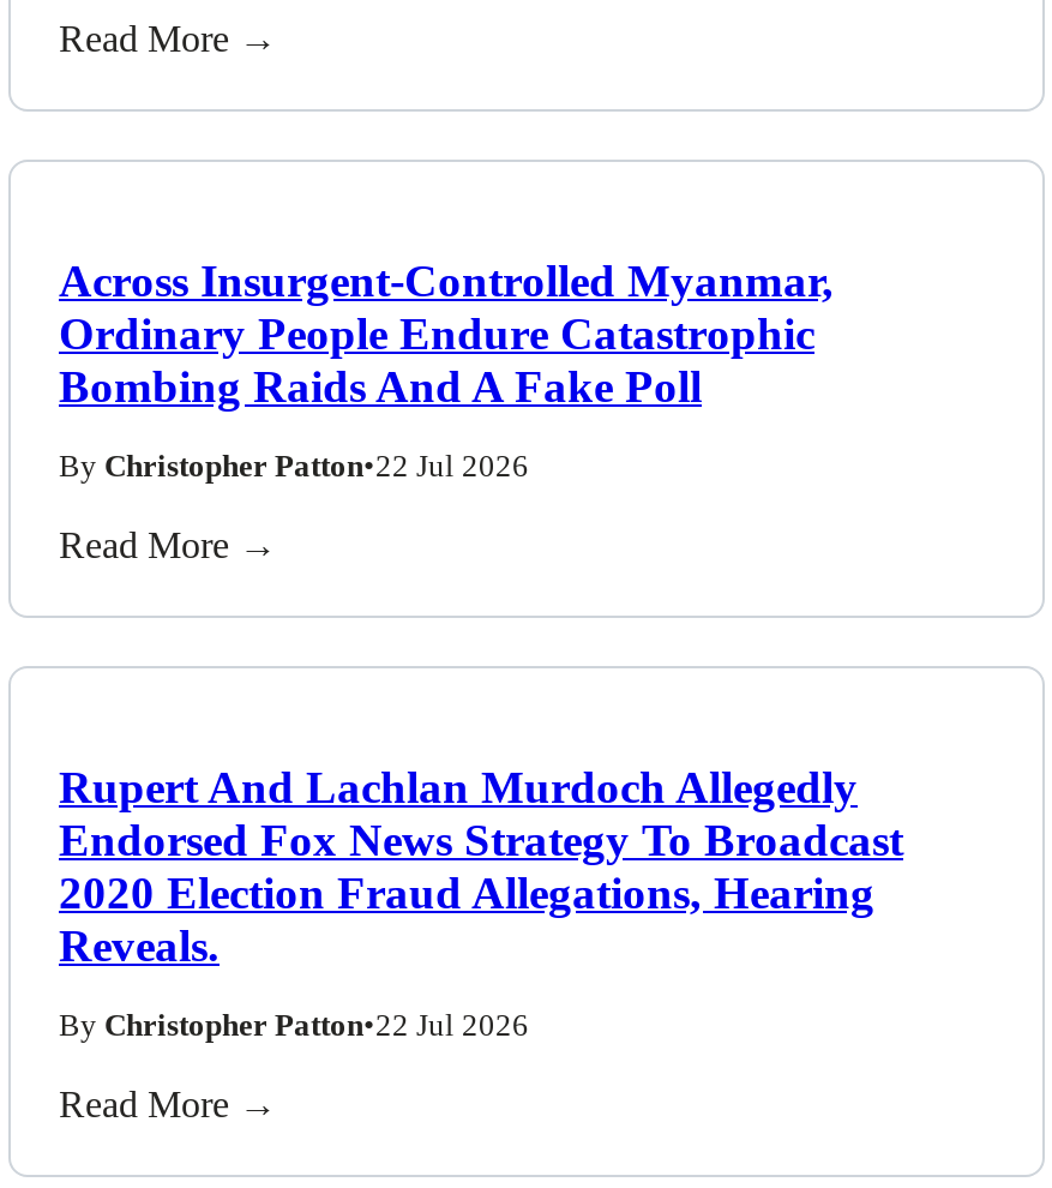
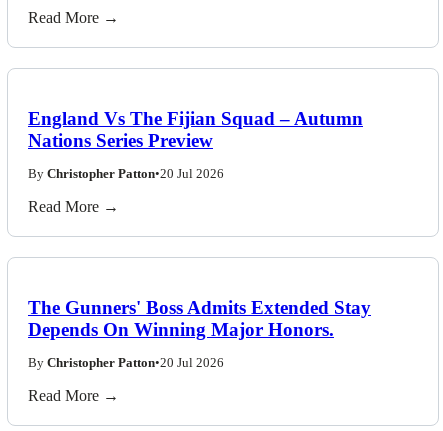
- Across Insurgent-Controlled Myanmar,
- Ordinary People Endure Catastrophic
- Bombing Raids And A Fake Poll
+ England Vs The Fijian Squad – Autumn
+ Nations Series Preview

- By Christopher Patton•22 Jul 2026
+ By Christopher Patton•20 Jul 2026

- Rupert And Lachlan Murdoch Allegedly
- Endorsed Fox News Strategy To Broadcast
- 2020 Election Fraud Allegations, Hearing
- Reveals.
+ The Gunners' Boss Admits Extended Stay
+ Depends On Winning Major Honors.

- By Christopher Patton•22 Jul 2026
+ By Christopher Patton•20 Jul 2026
